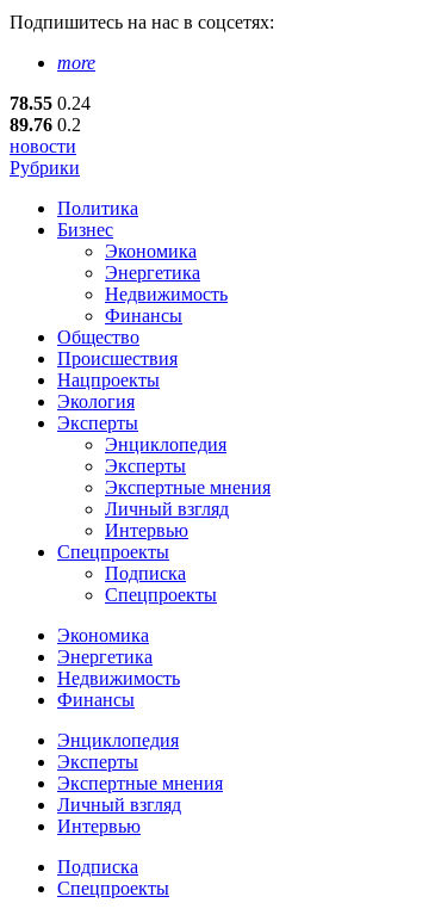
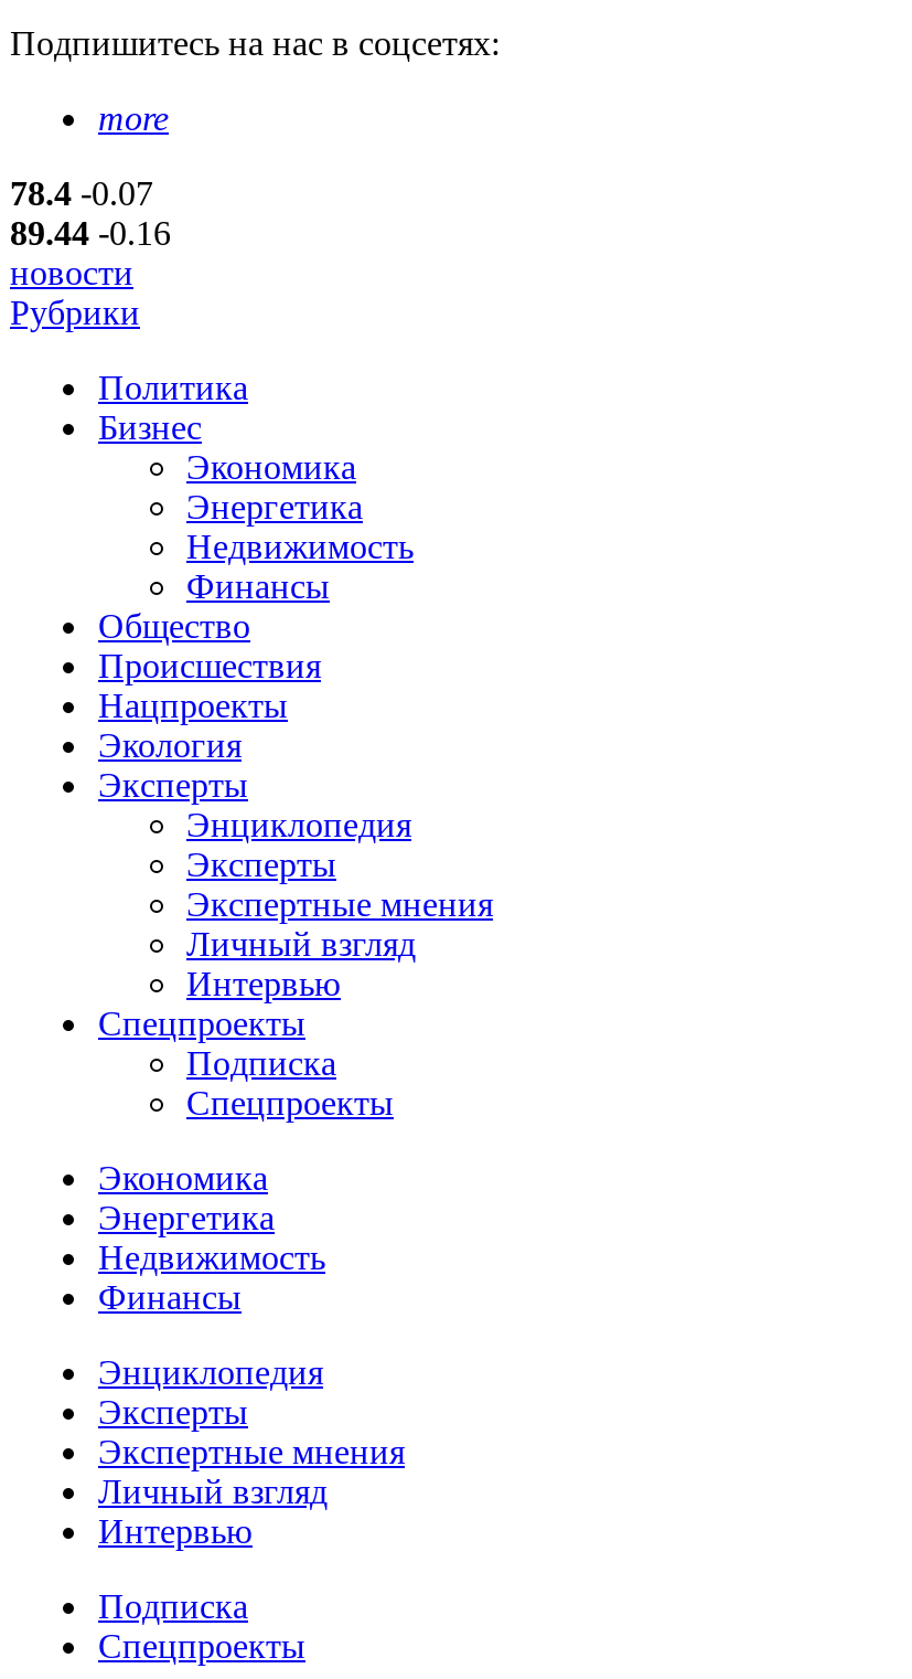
- 78.55 0.24
+ 78.4 -0.07

- 89.76 0.2
+ 89.44 -0.16
